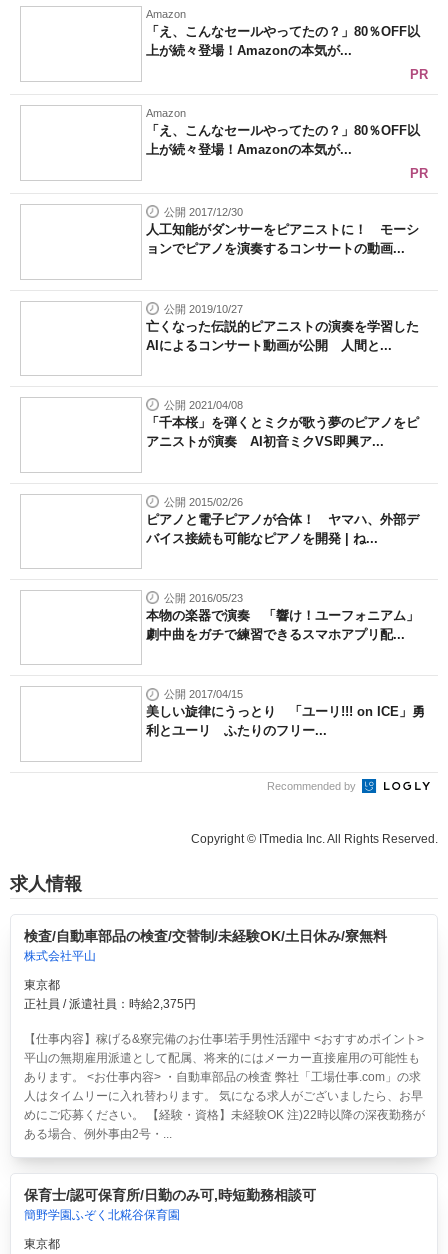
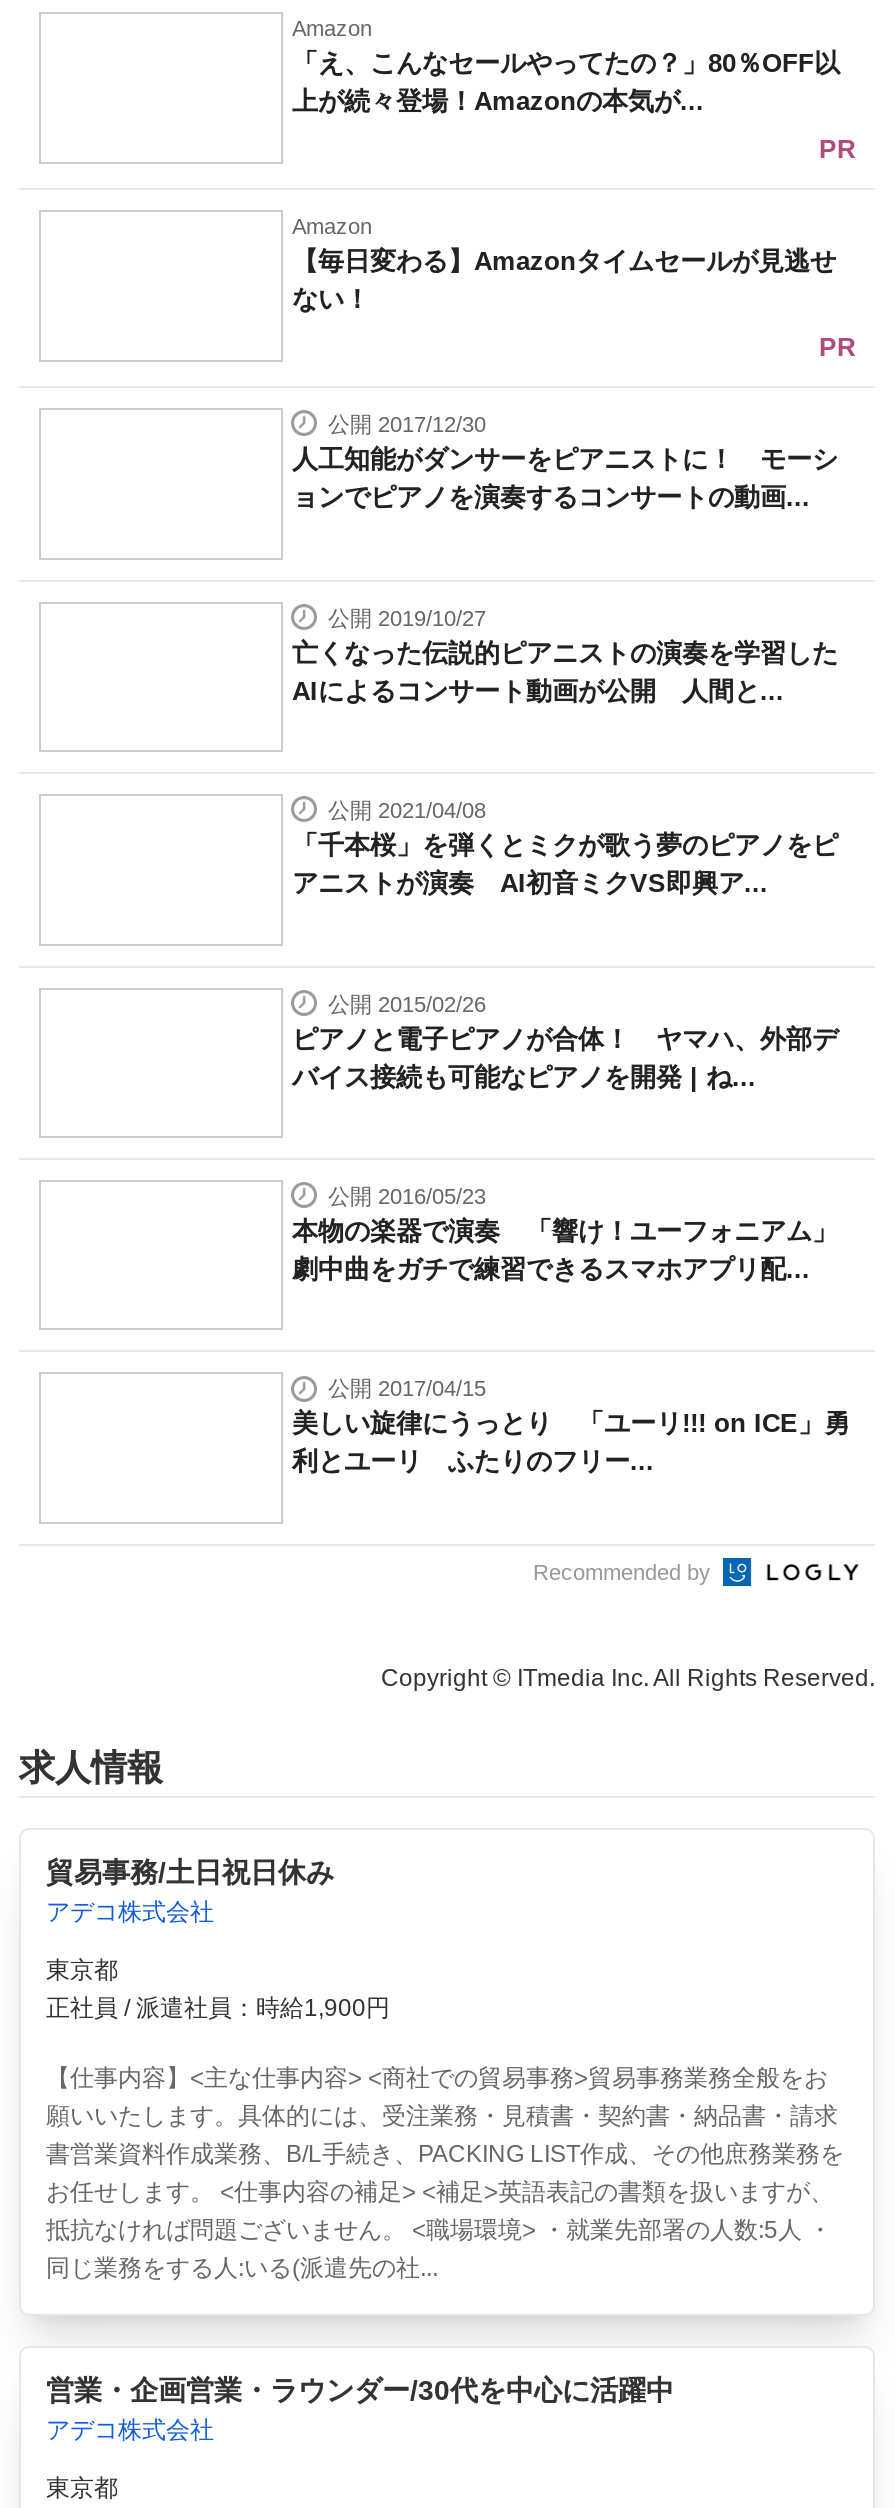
- 「え、こんなセールやってたの？」80％OFF以
- 上が続々登場！Amazonの本気が...
+ 【毎日変わる】Amazonタイムセールが見逃せ
+ ない！

- 検査/自動車部品の検査/交替制/未経験OK/土日休み/寮無料
- 株式会社平山
+ 貿易事務/土日祝日休み
+ アデコ株式会社

- 正社員 / 派遣社員：時給2,375円
+ 正社員 / 派遣社員：時給1,900円

- 【仕事内容】稼げる&寮完備のお仕事!若手男性活躍中 <おすすめポイント>
- 平山の無期雇用派遣として配属、将来的にはメーカー直接雇用の可能性も
- あります。 <お仕事内容> ・自動車部品の検査 弊社「工場仕事.com」の求
- 人はタイムリーに入れ替わります。 気になる求人がございましたら、お早
- めにご応募ください。 【経験・資格】未経験OK 注)22時以降の深夜勤務が
- ある場合、例外事由2号・...
+ 【仕事内容】<主な仕事内容> <商社での貿易事務>貿易事務業務全般をお
+ 願いいたします。具体的には、受注業務・見積書・契約書・納品書・請求
+ 書営業資料作成業務、B/L手続き、PACKING LIST作成、その他庶務業務を
+ お任せします。 <仕事内容の補足> <補足>英語表記の書類を扱いますが、
+ 抵抗なければ問題ございません。 <職場環境> ・就業先部署の人数:5人 ・
+ 同じ業務をする人:いる(派遣先の社...

- 保育士/認可保育所/日勤のみ可,時短勤務相談可
- 簡野学園ふぞく北糀谷保育園
+ 営業・企画営業・ラウンダー/30代を中心に活躍中
+ アデコ株式会社
